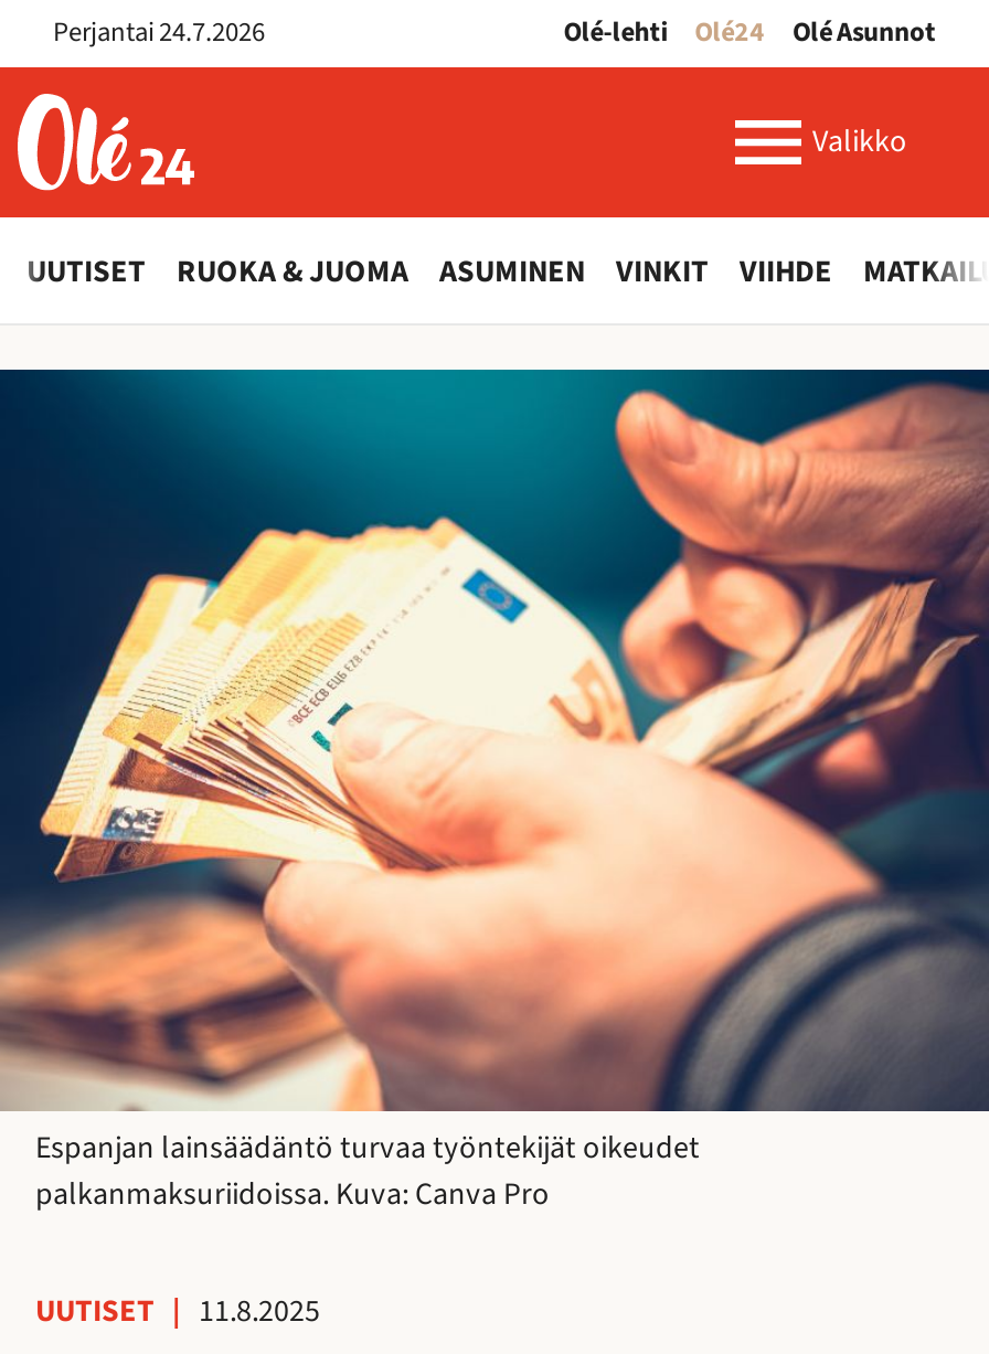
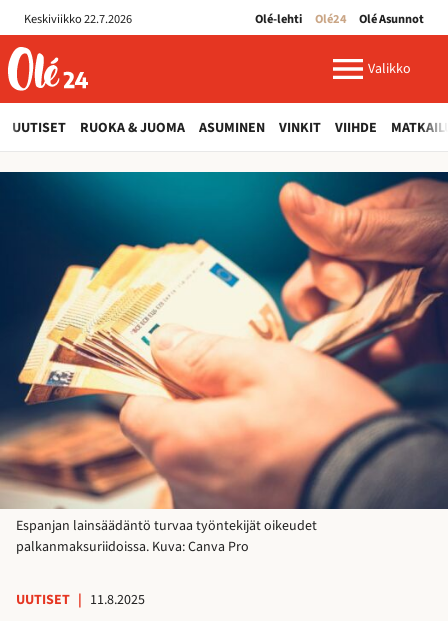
- Perjantai 24.7.2026
+ Keskiviikko 22.7.2026
